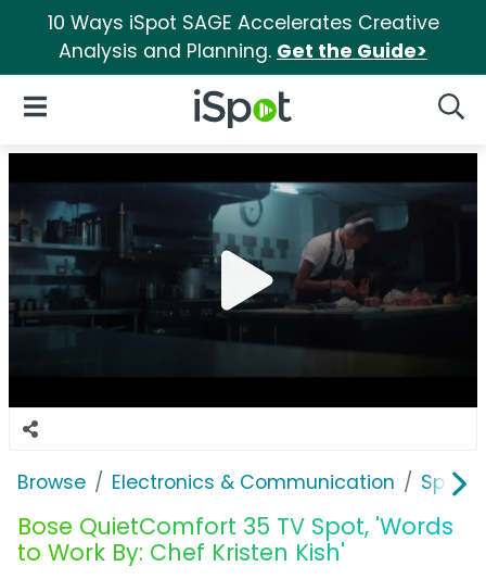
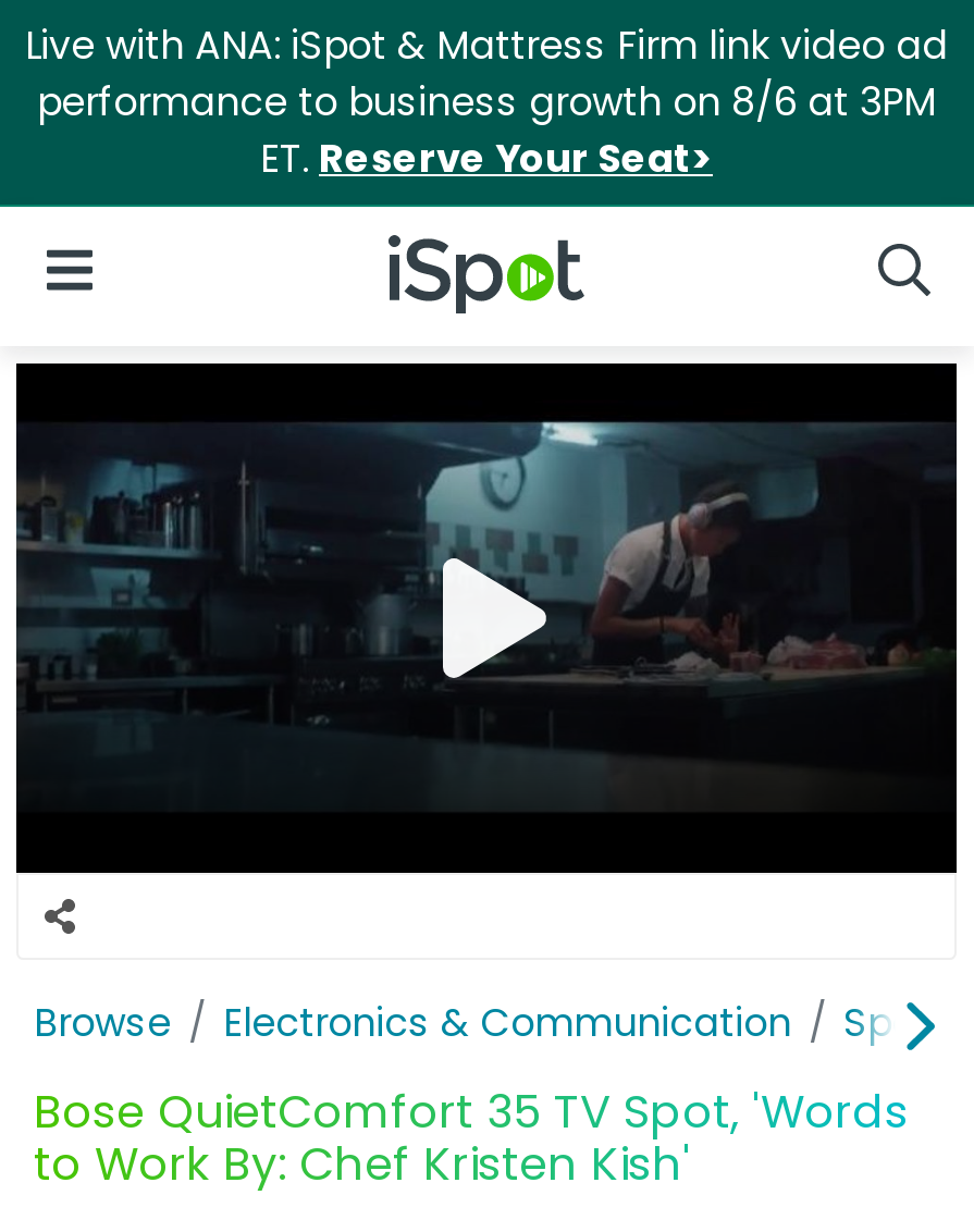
- 10 Ways iSpot SAGE Accelerates Creative
- Analysis and Planning. Get the Guide>
+ Live with ANA: iSpot & Mattress Firm link video ad
+ performance to business growth on 8/6 at 3PM
+ ET. Reserve Your Seat>
